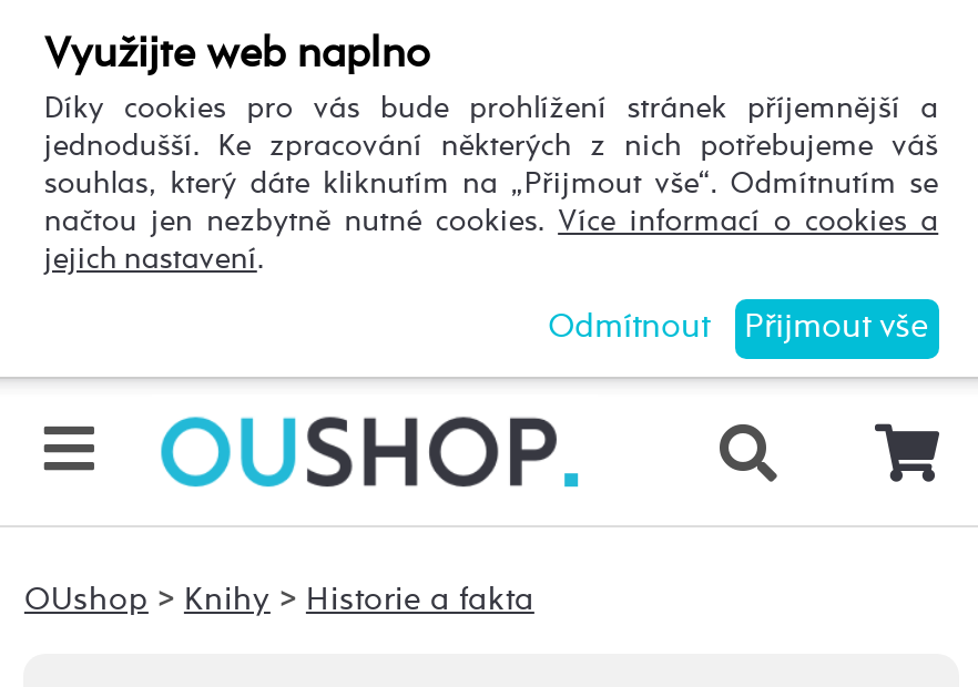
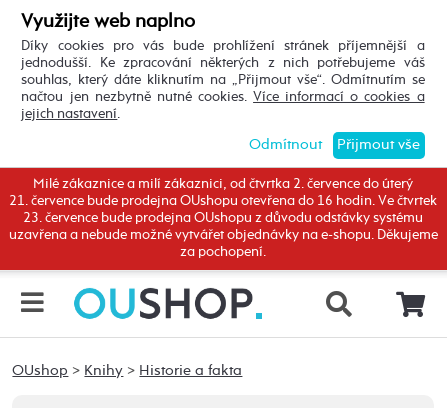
+ Milé zákaznice a milí zákaznici, od čtvrtka 2. července do úterý
+ 21. července bude prodejna OUshopu otevřena do 16 hodin. Ve čtvrtek
+ 23. července bude prodejna OUshopu z důvodu odstávky systému
+ uzavřena a nebude možné vytvářet objednávky na e-shopu. Děkujeme
+ za pochopení.
